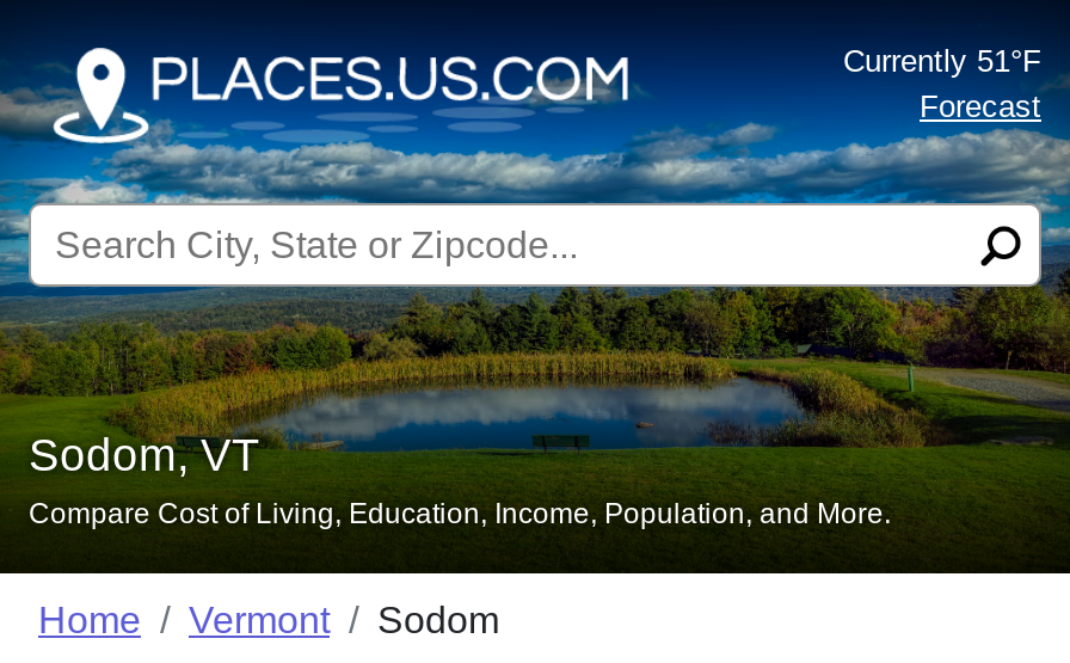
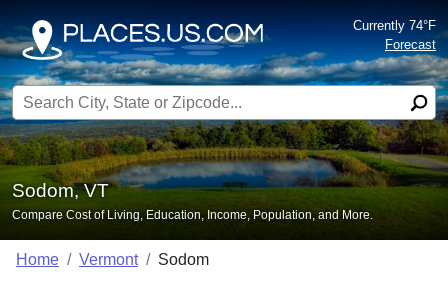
- Currently 51°F
+ Currently 74°F
